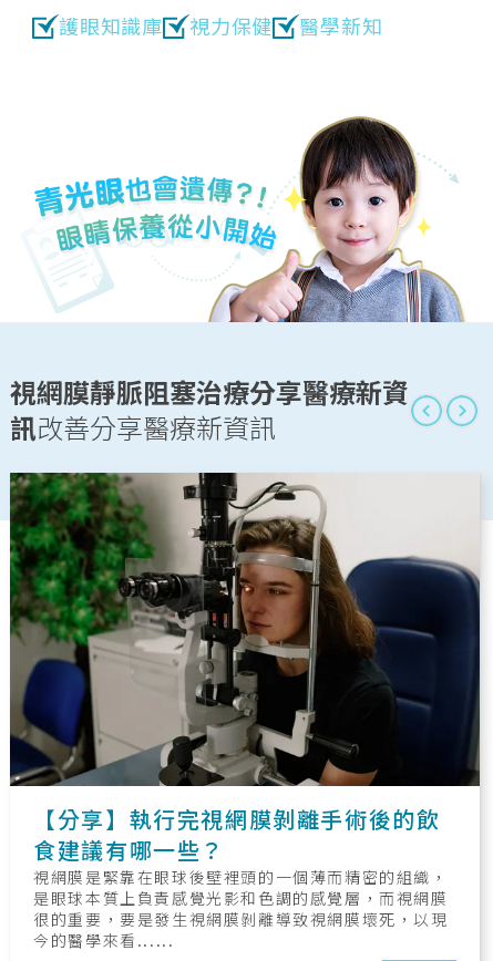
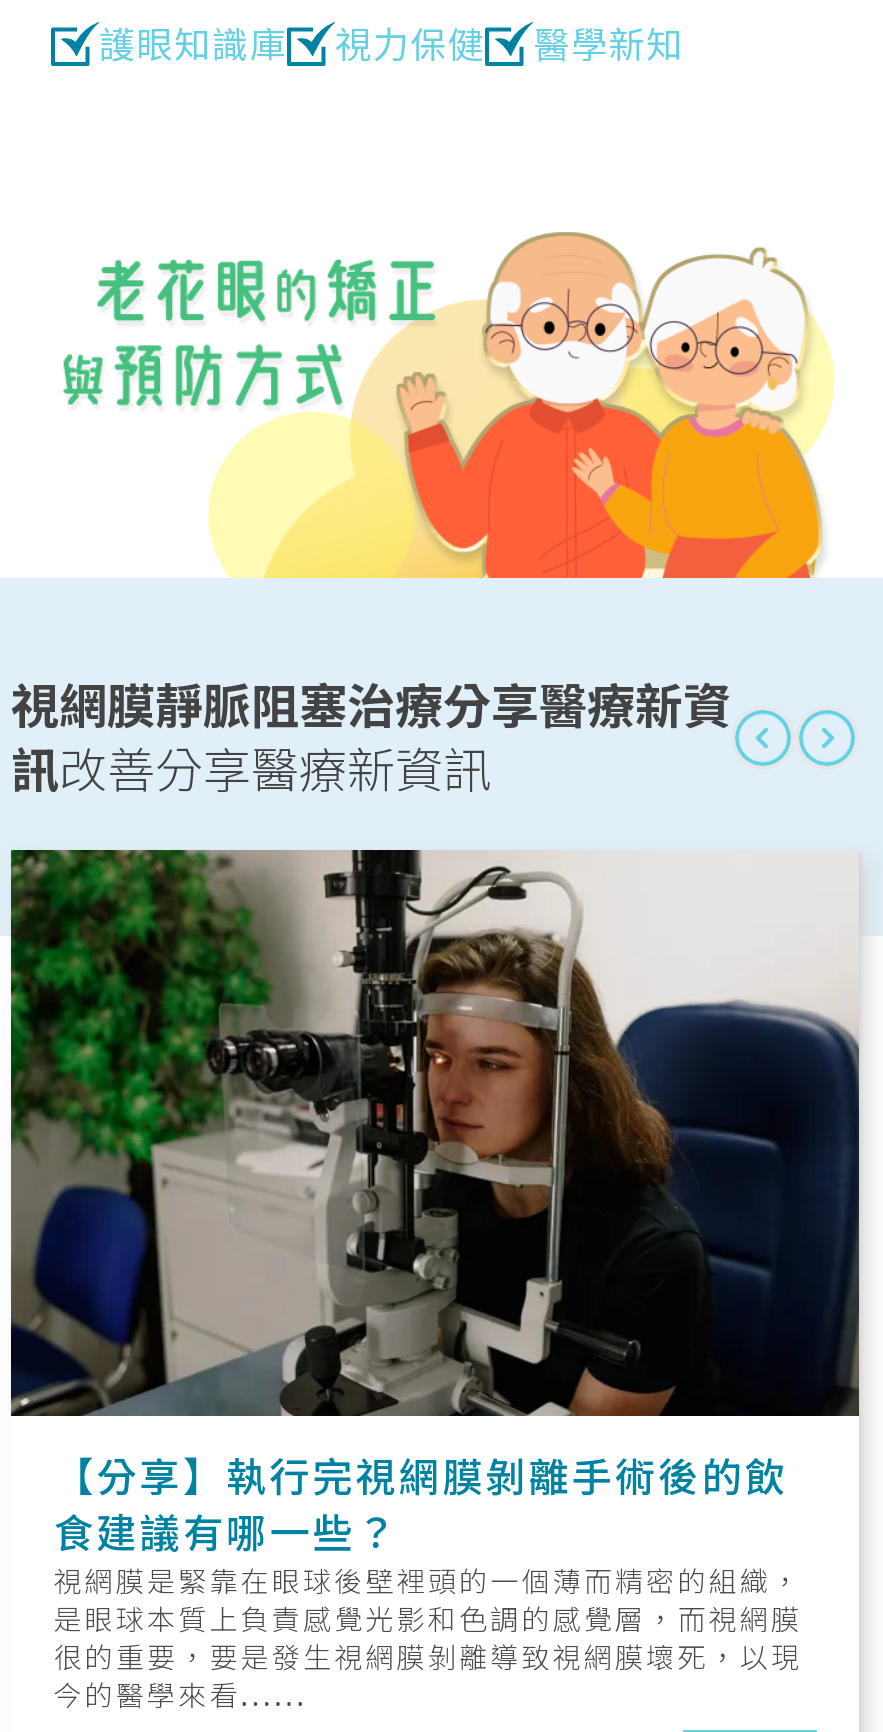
- [image]
+ [image]
